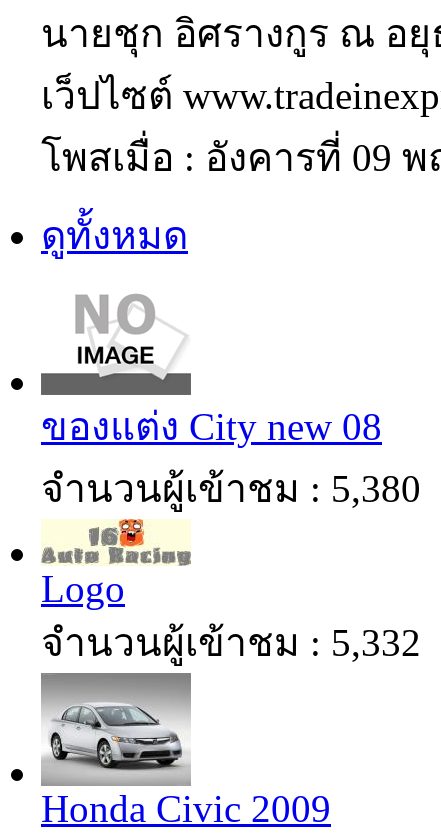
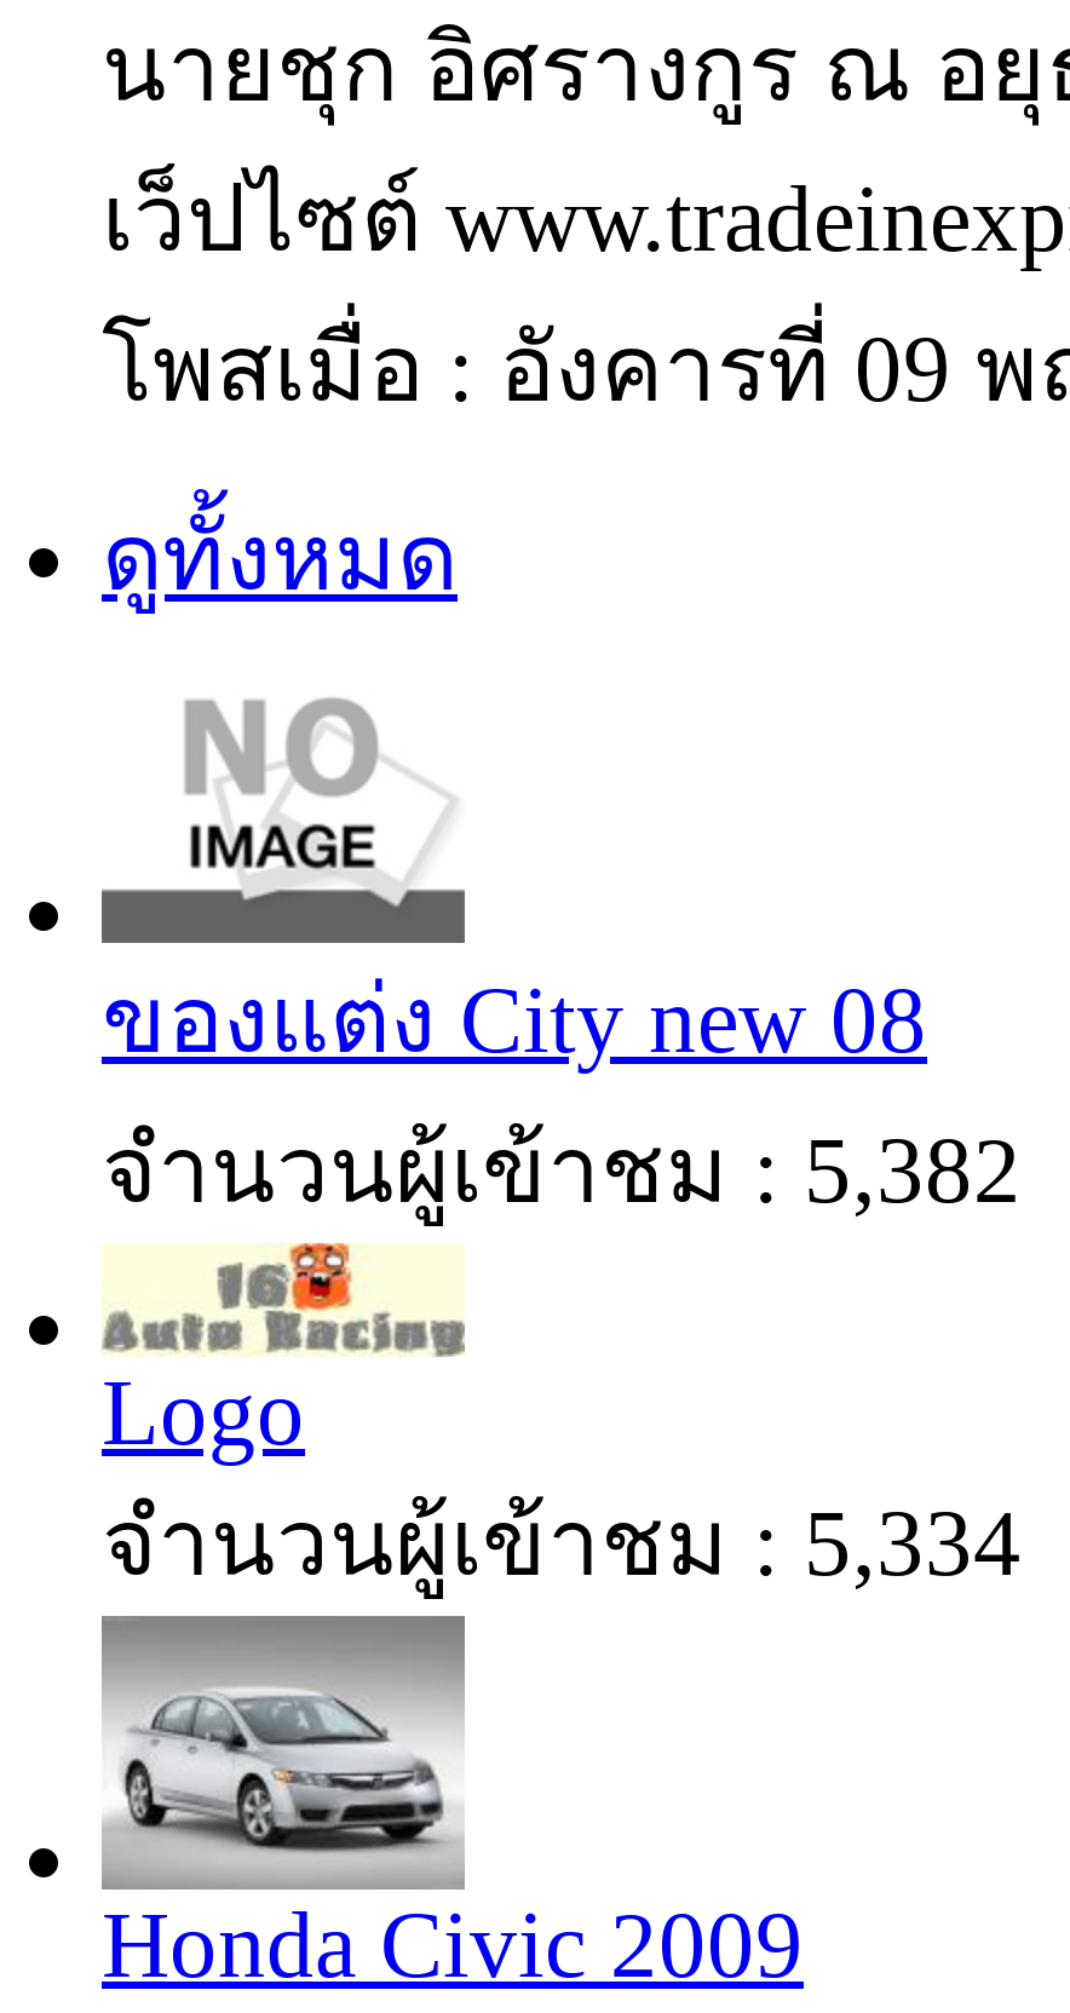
- จำนวนผู้เข้าชม : 5,380
+ จำนวนผู้เข้าชม : 5,382

- จำนวนผู้เข้าชม : 5,332
+ จำนวนผู้เข้าชม : 5,334
